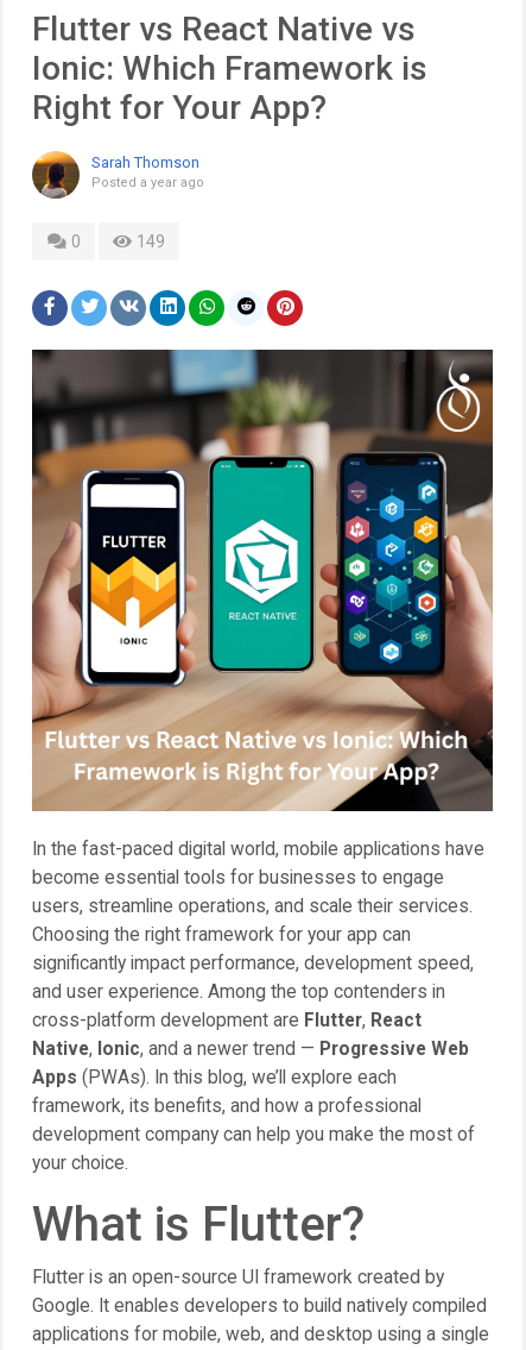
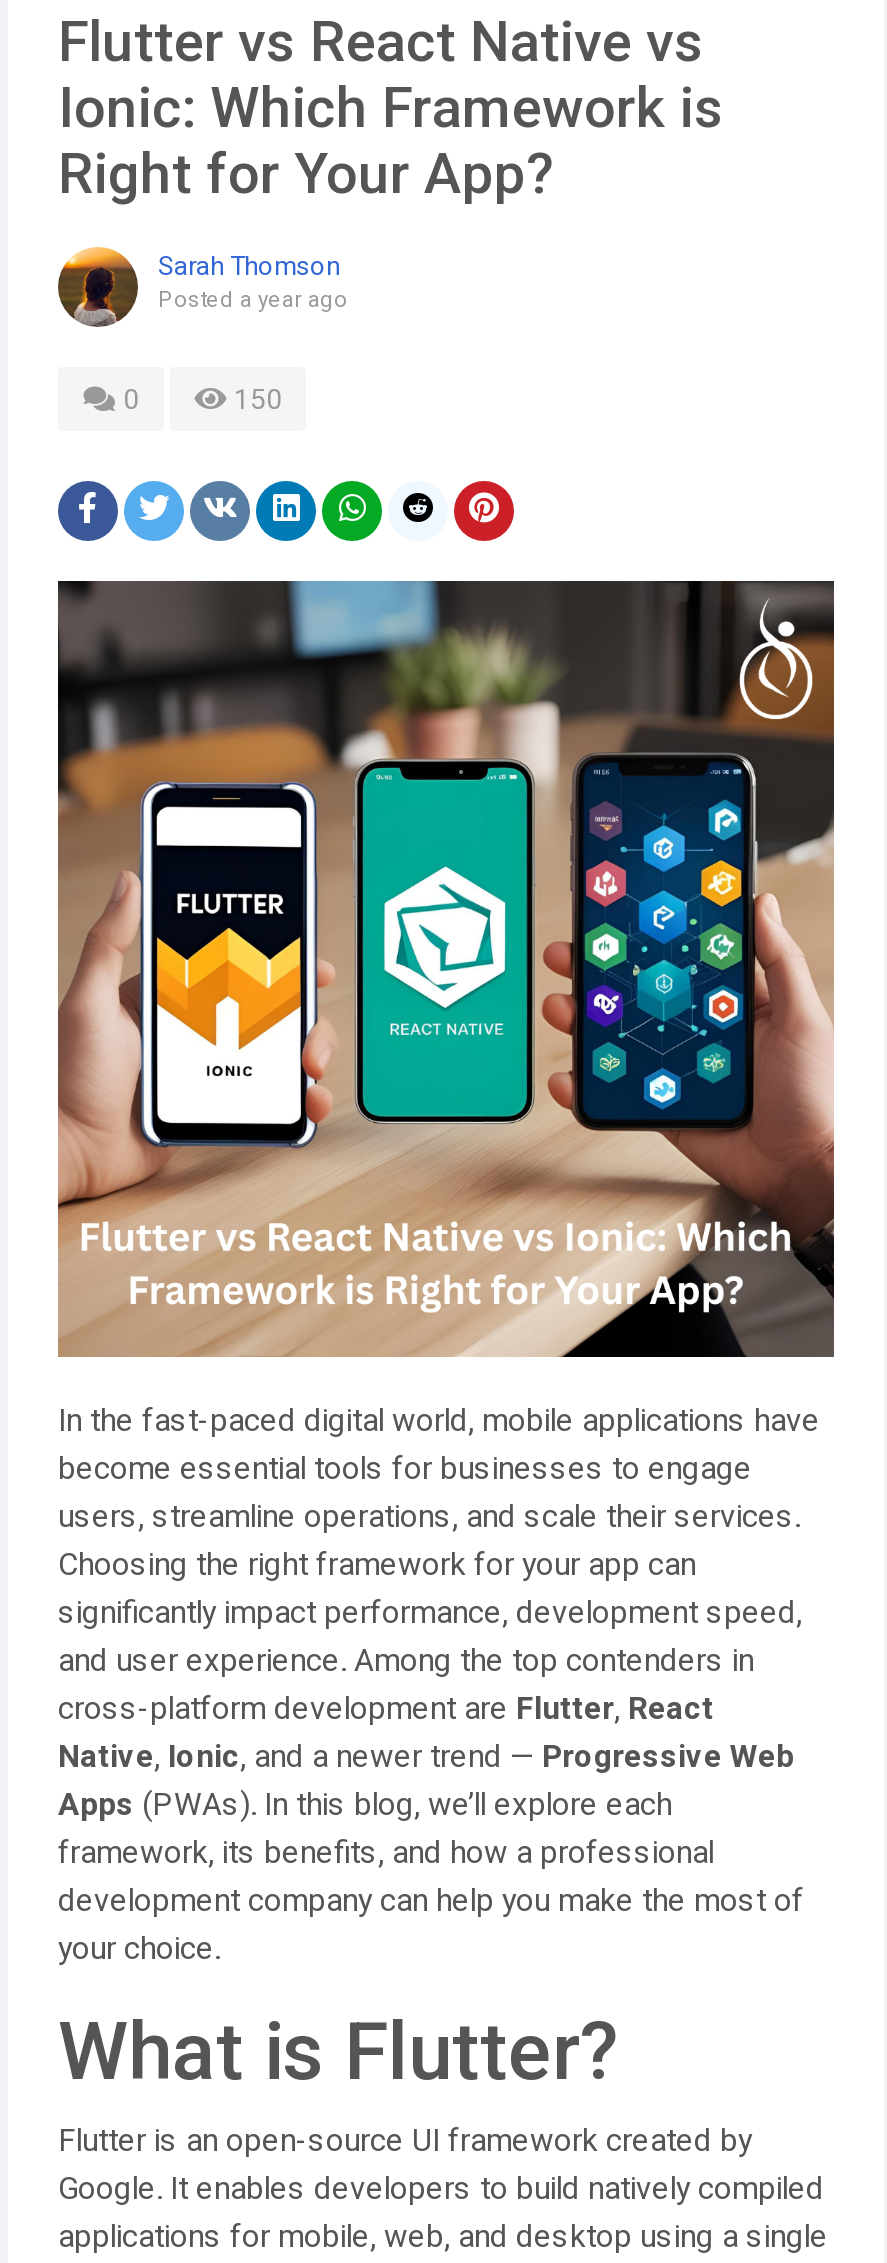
- 149
+ 150
